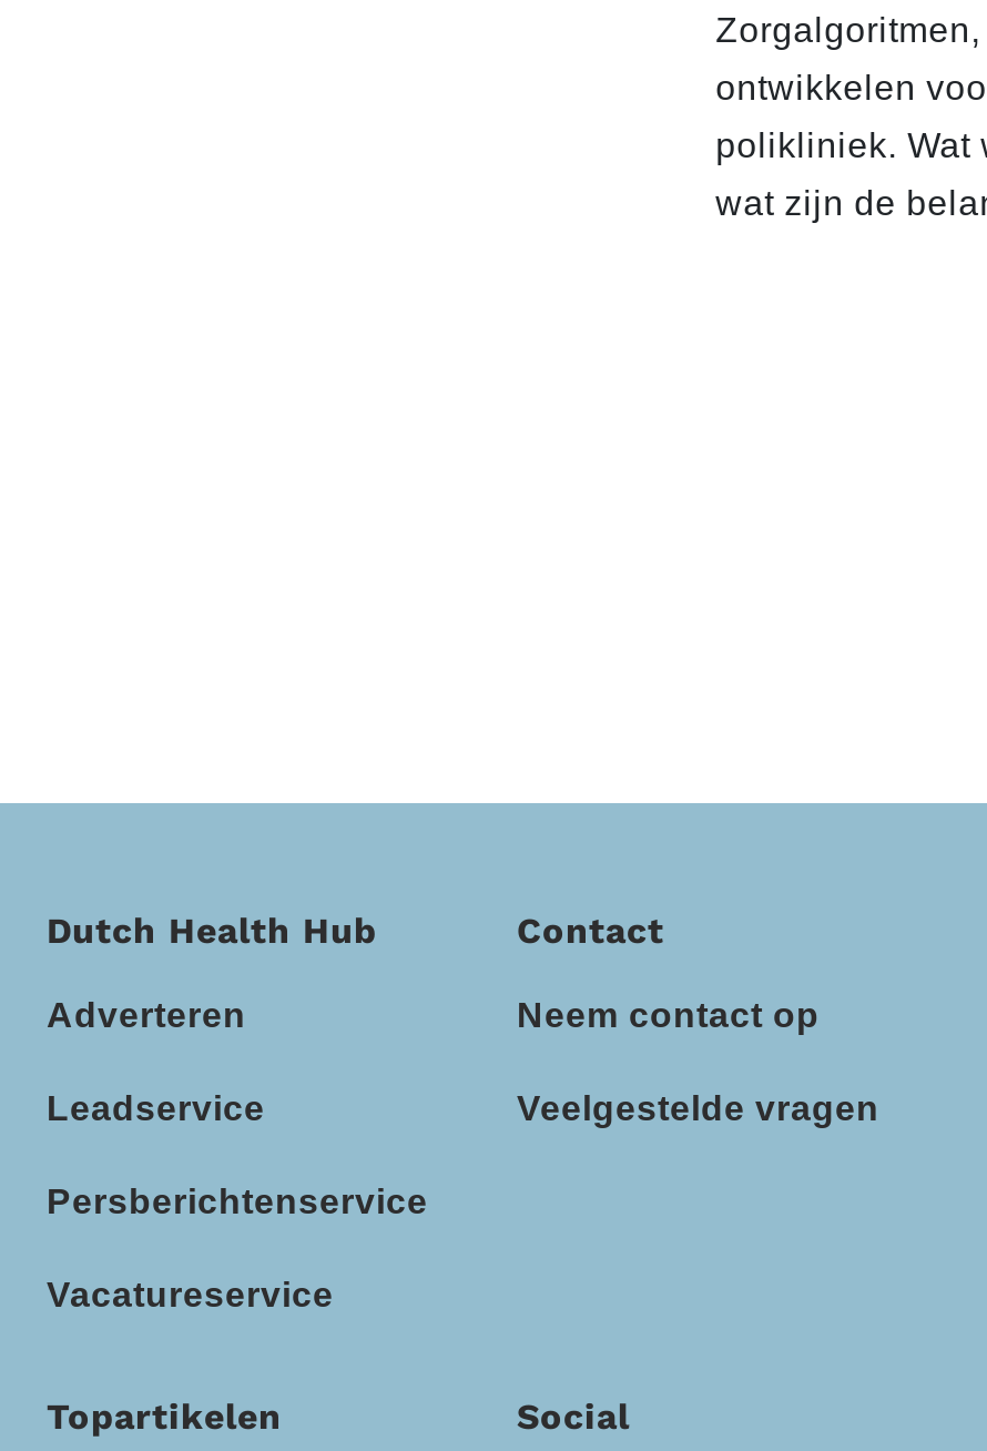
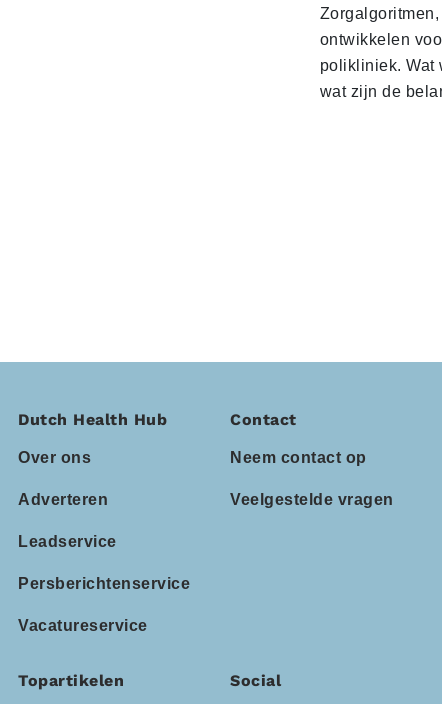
+ Over ons
